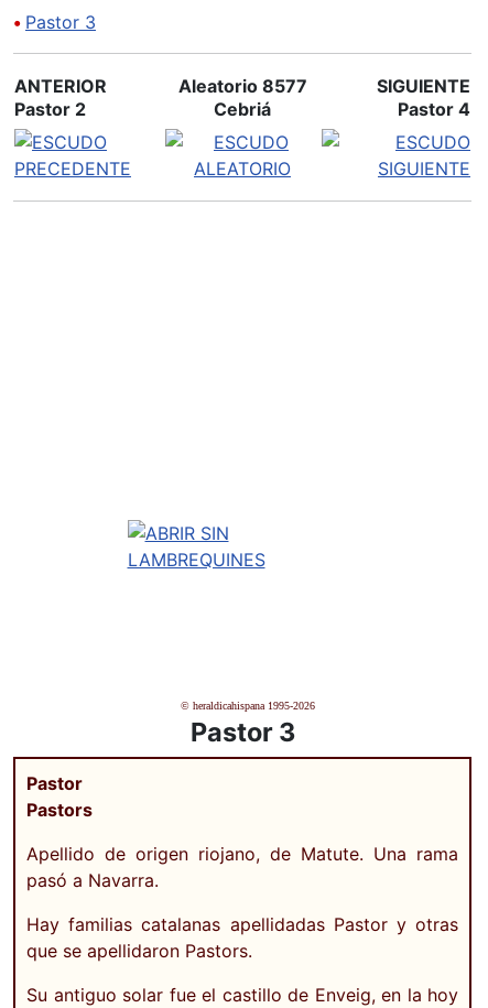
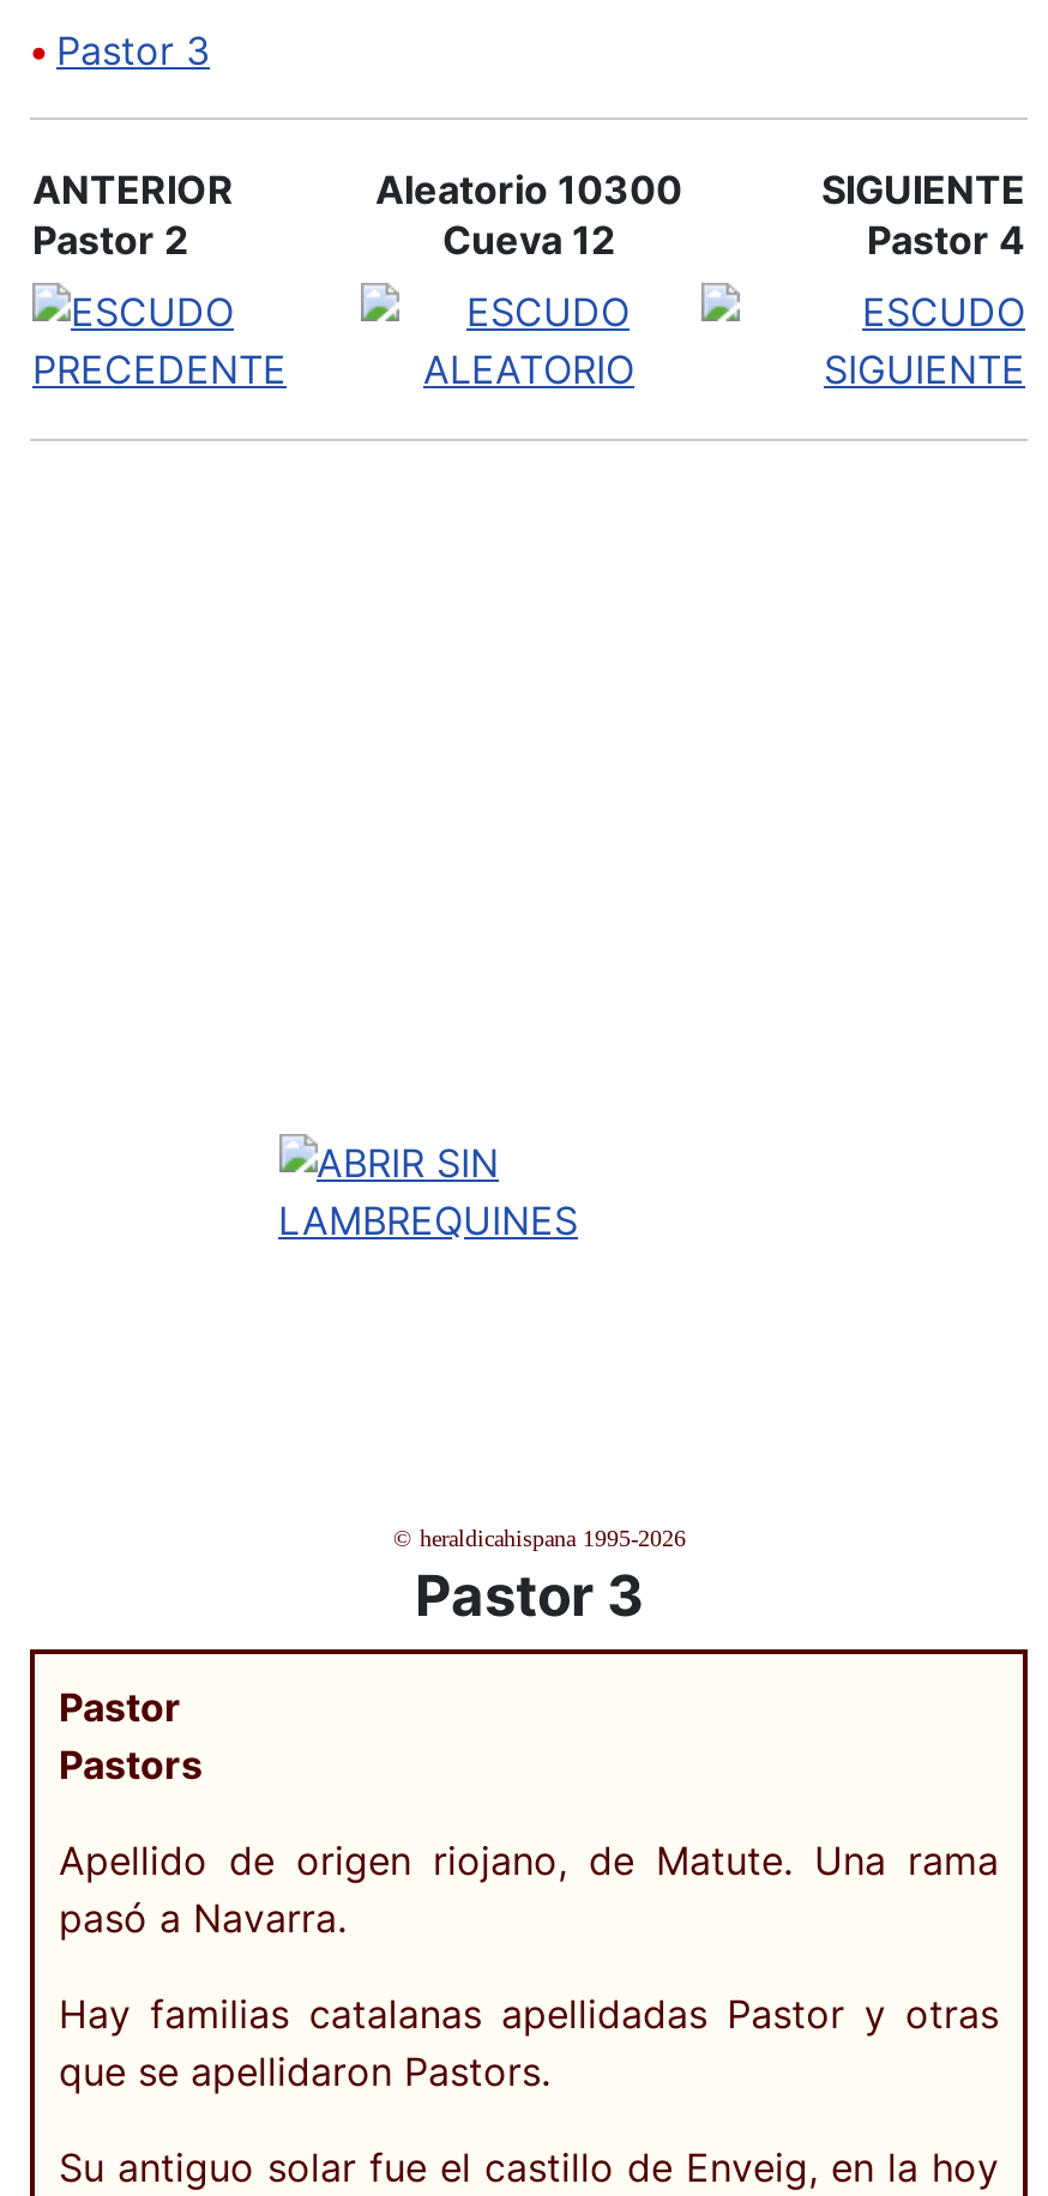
- Aleatorio 8577
- Cebriá
+ Aleatorio 10300
+ Cueva 12
